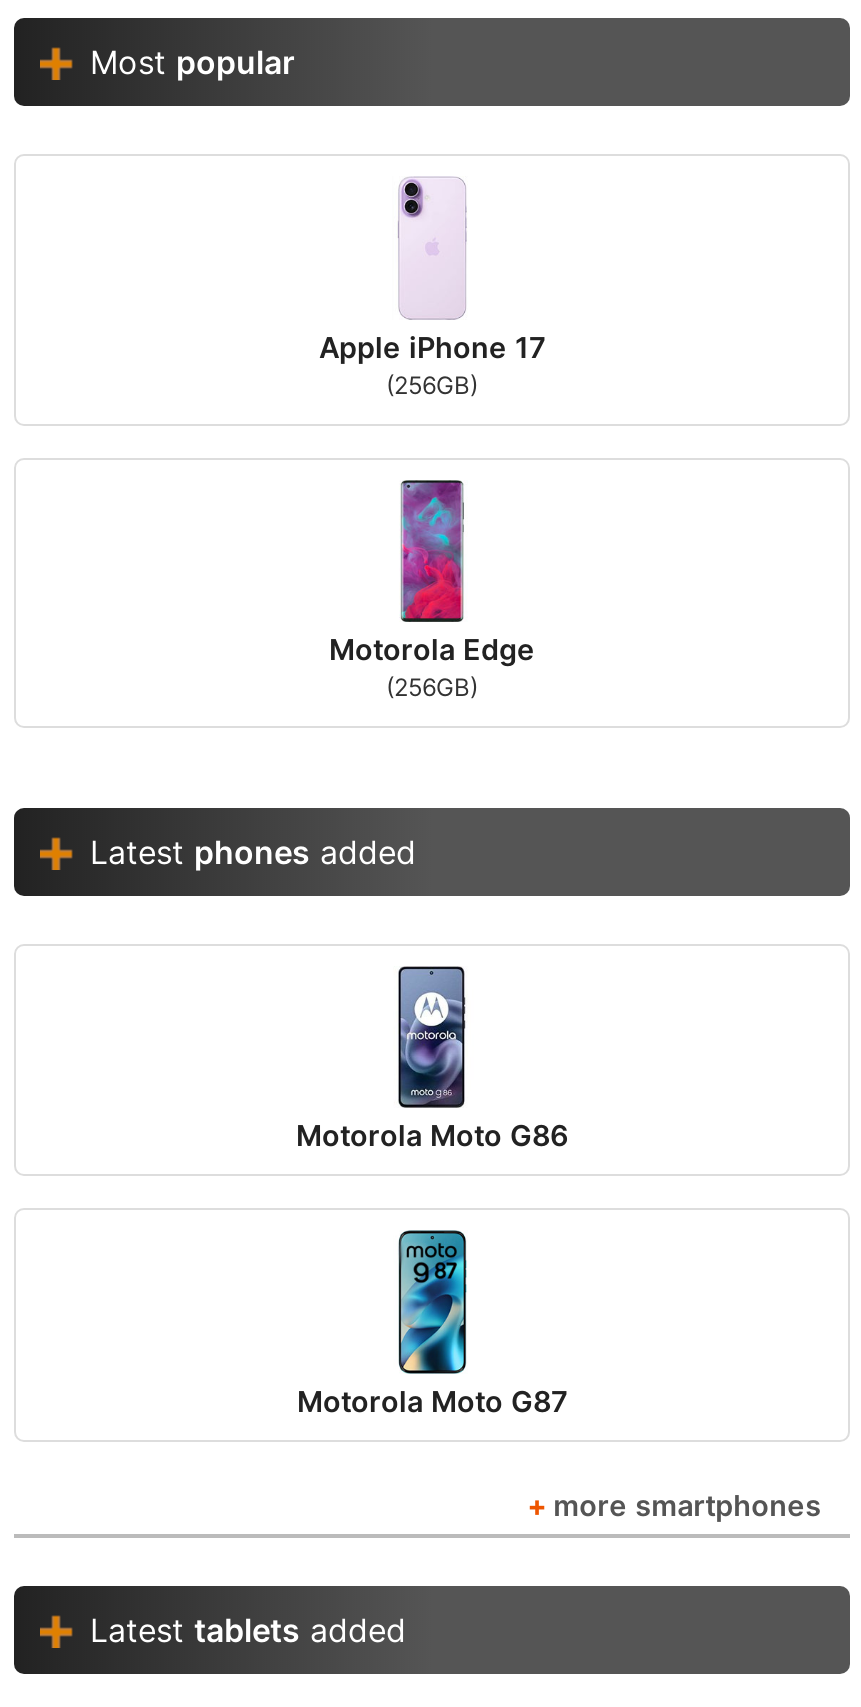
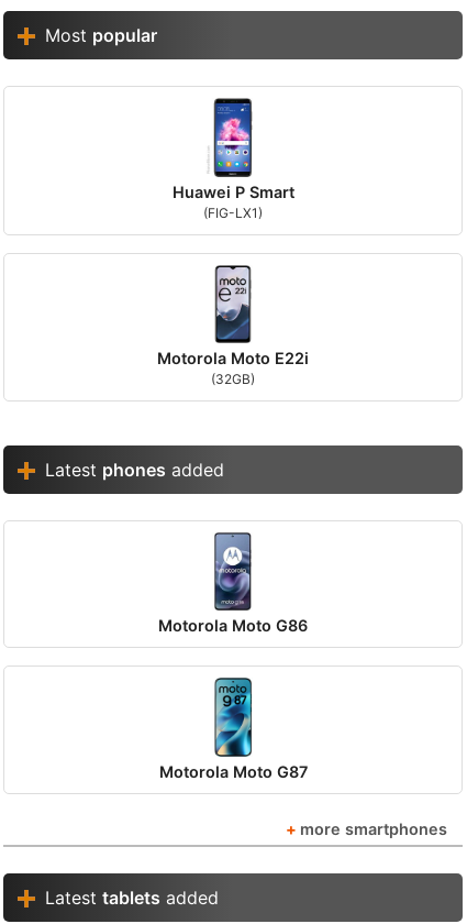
- [image]
- Apple iPhone 17
- (256GB)
+ [image]
+ Huawei P Smart
+ (FIG-LX1)

- [image]
- Motorola Edge
- (256GB)
+ [image]
+ Motorola Moto E22i
+ (32GB)
